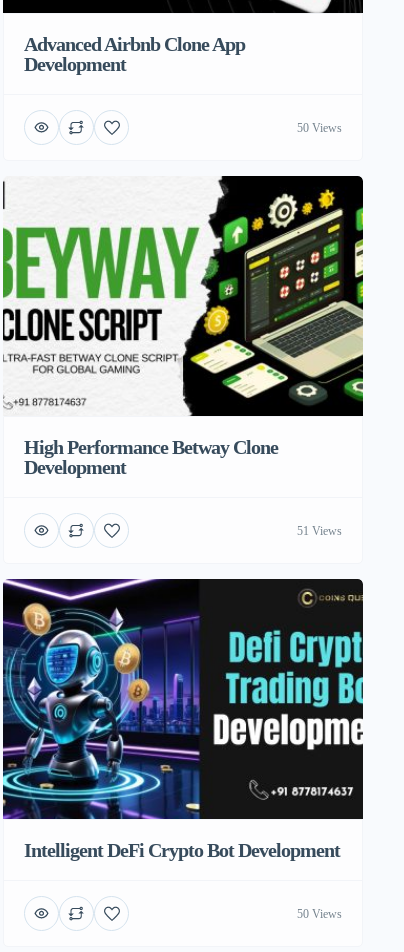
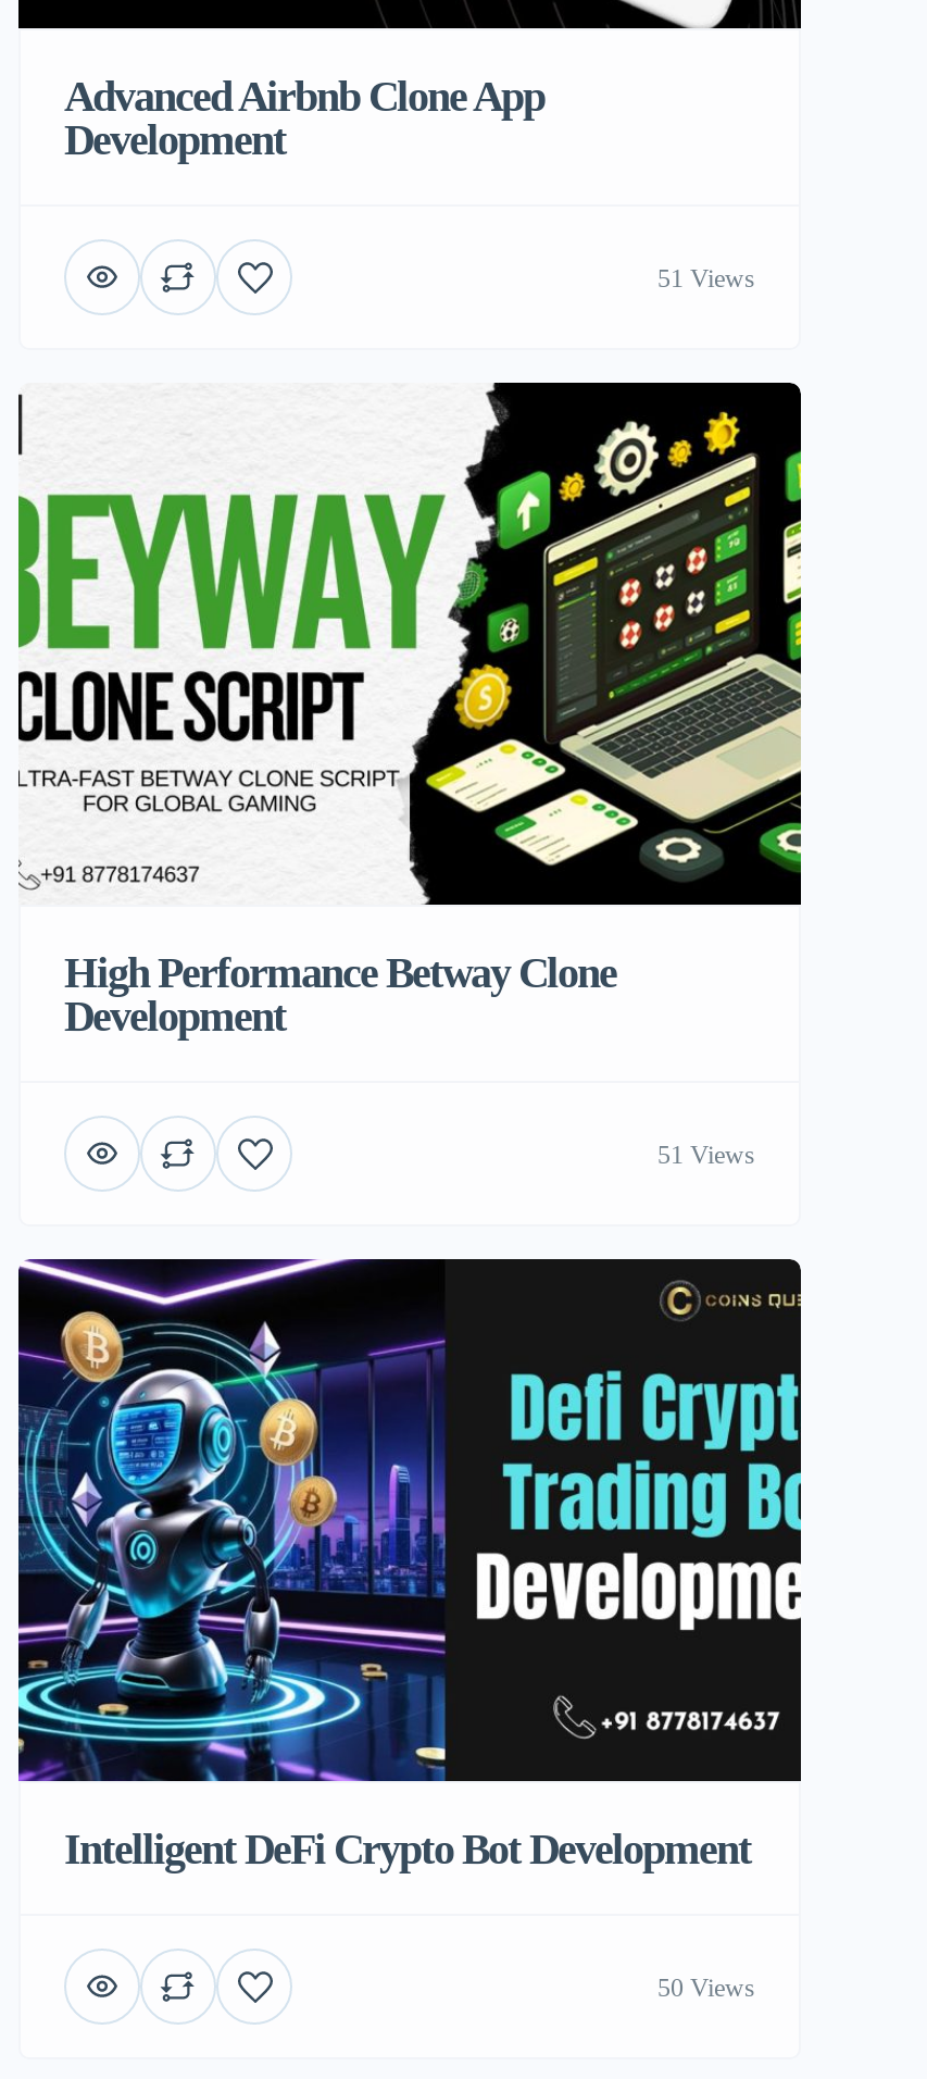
- 50 Views
+ 51 Views
